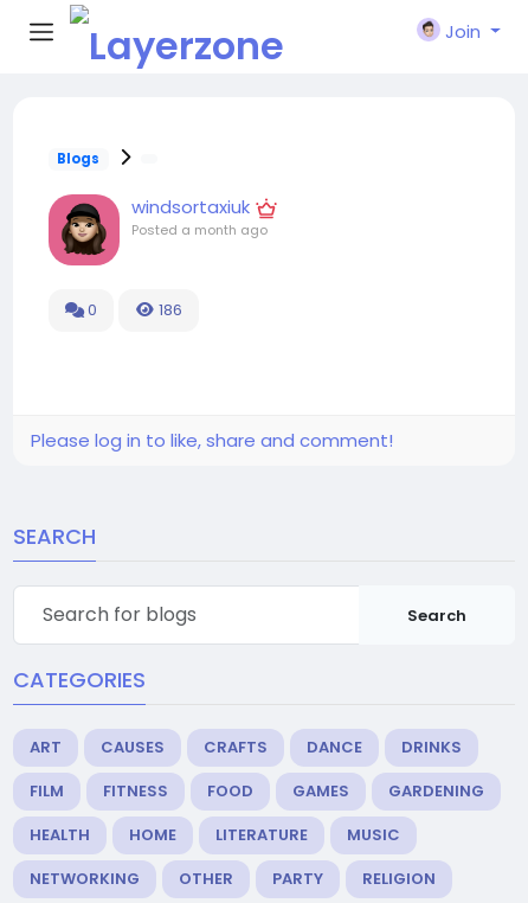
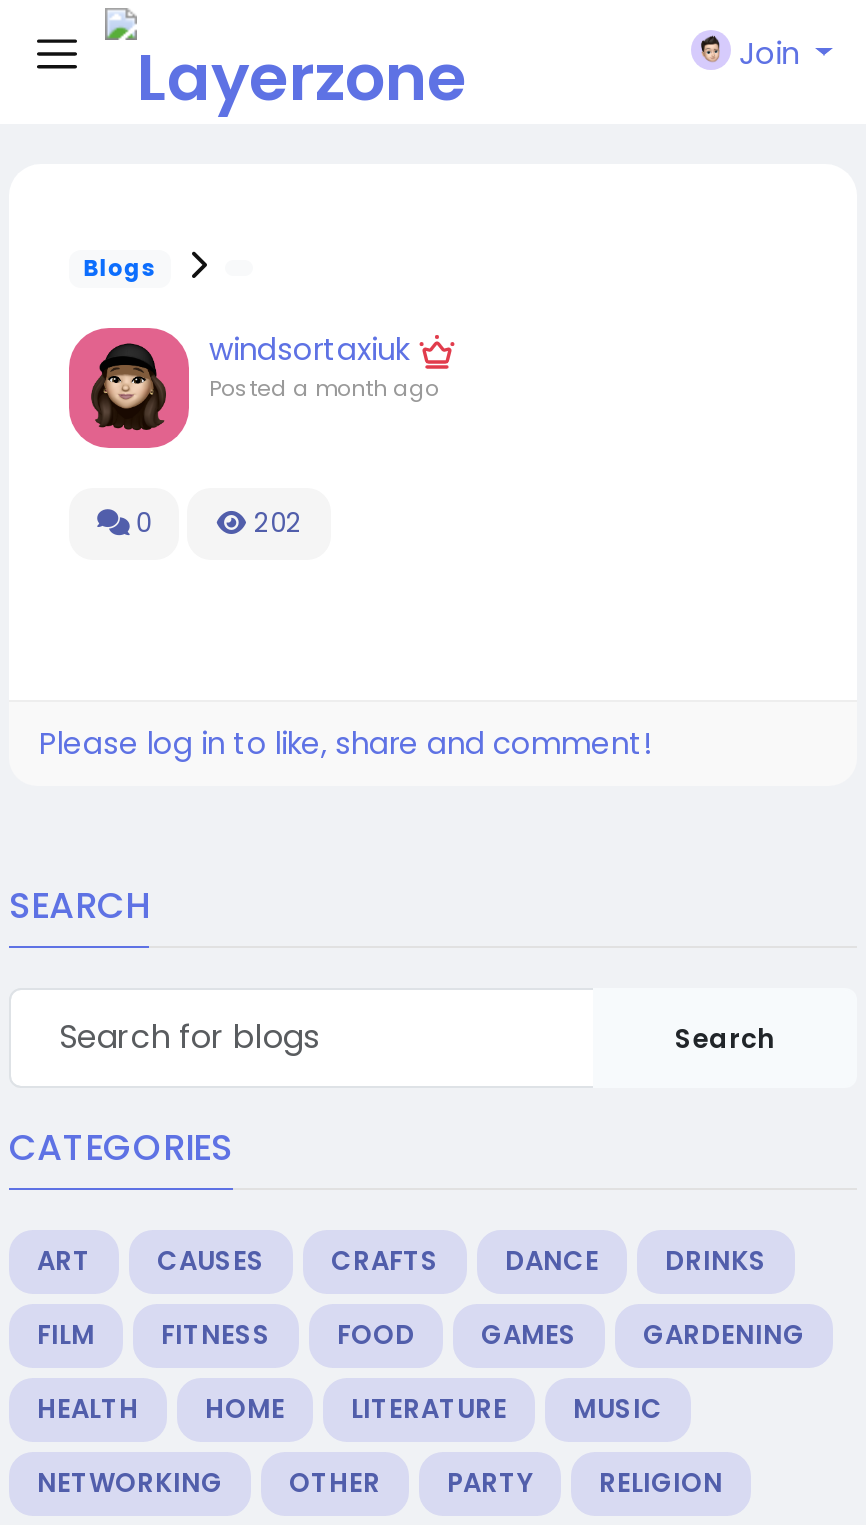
- 186
+ 202
